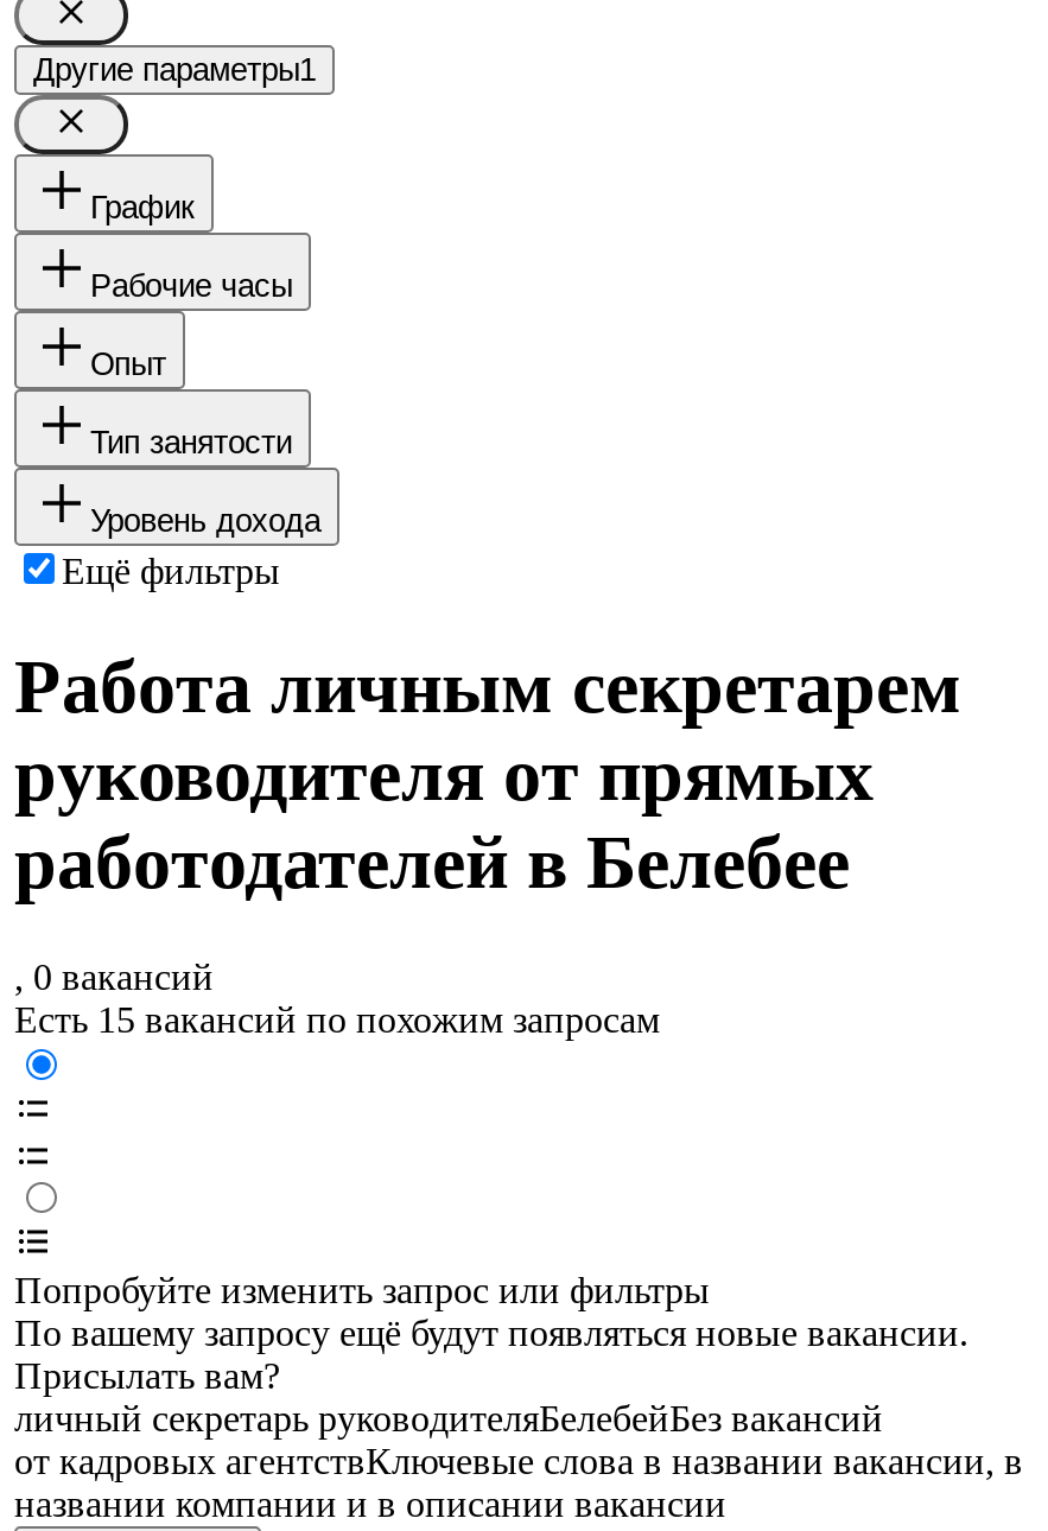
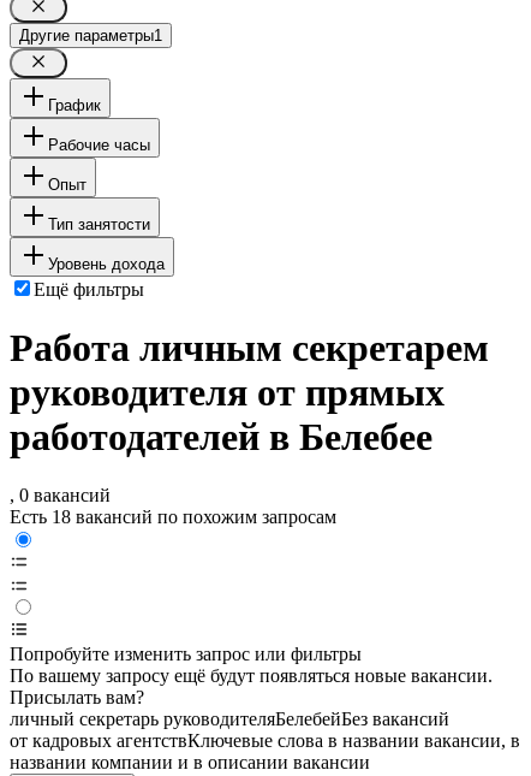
- Есть 15 вакансий по похожим запросам
+ Есть 18 вакансий по похожим запросам
